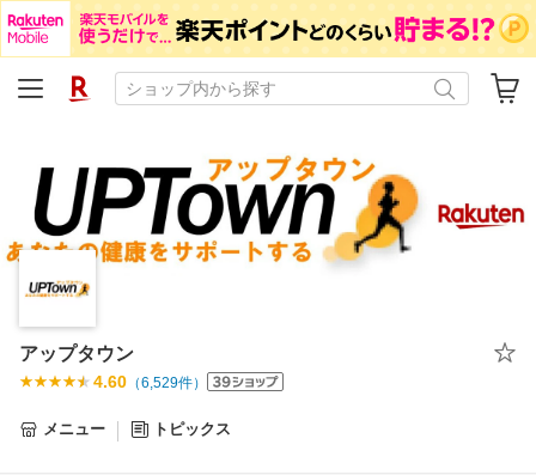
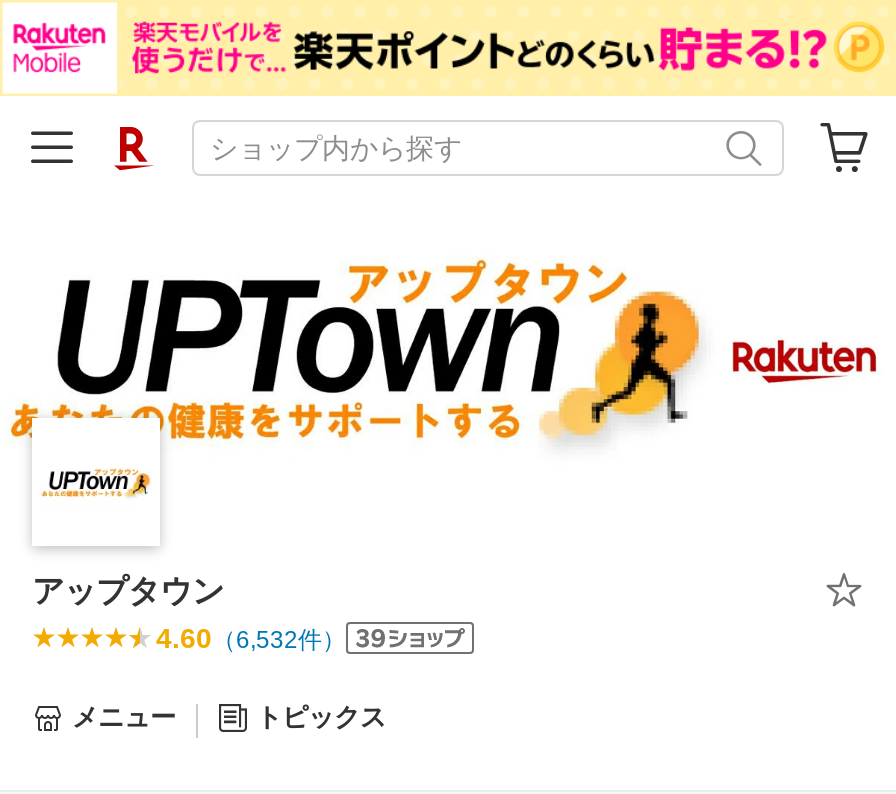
- 4.60（6,529件）
+ 4.60（6,532件）
